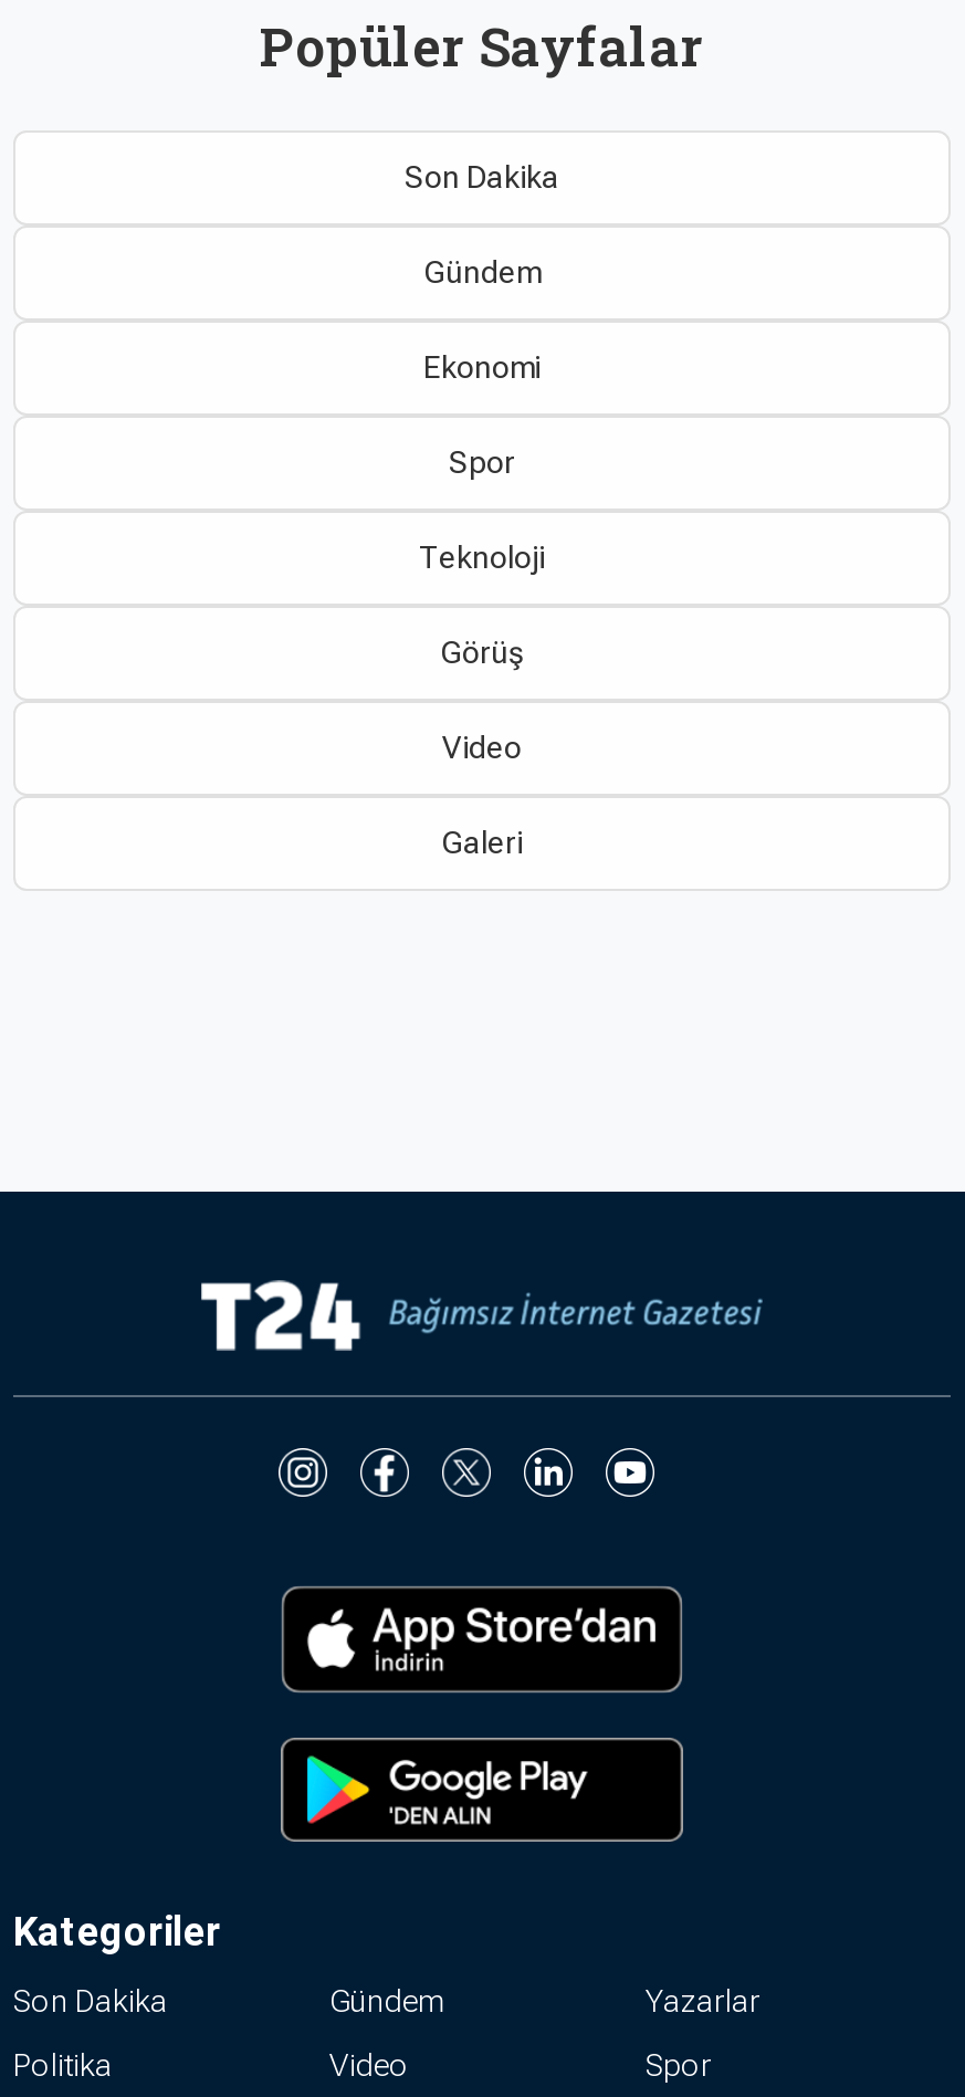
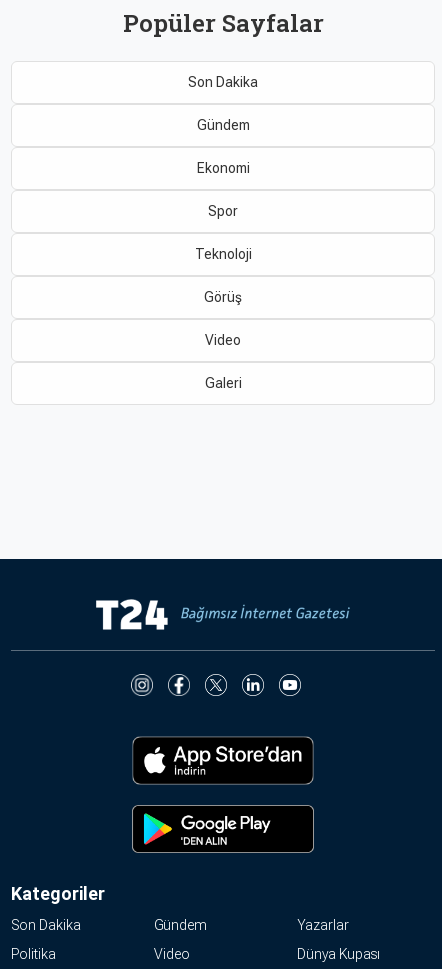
- Spor
+ Dünya Kupası
